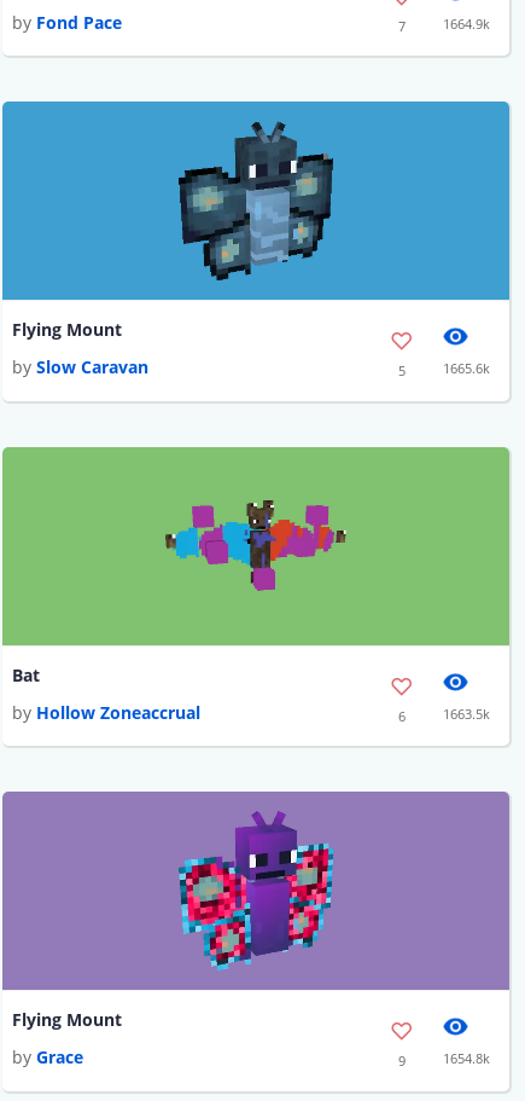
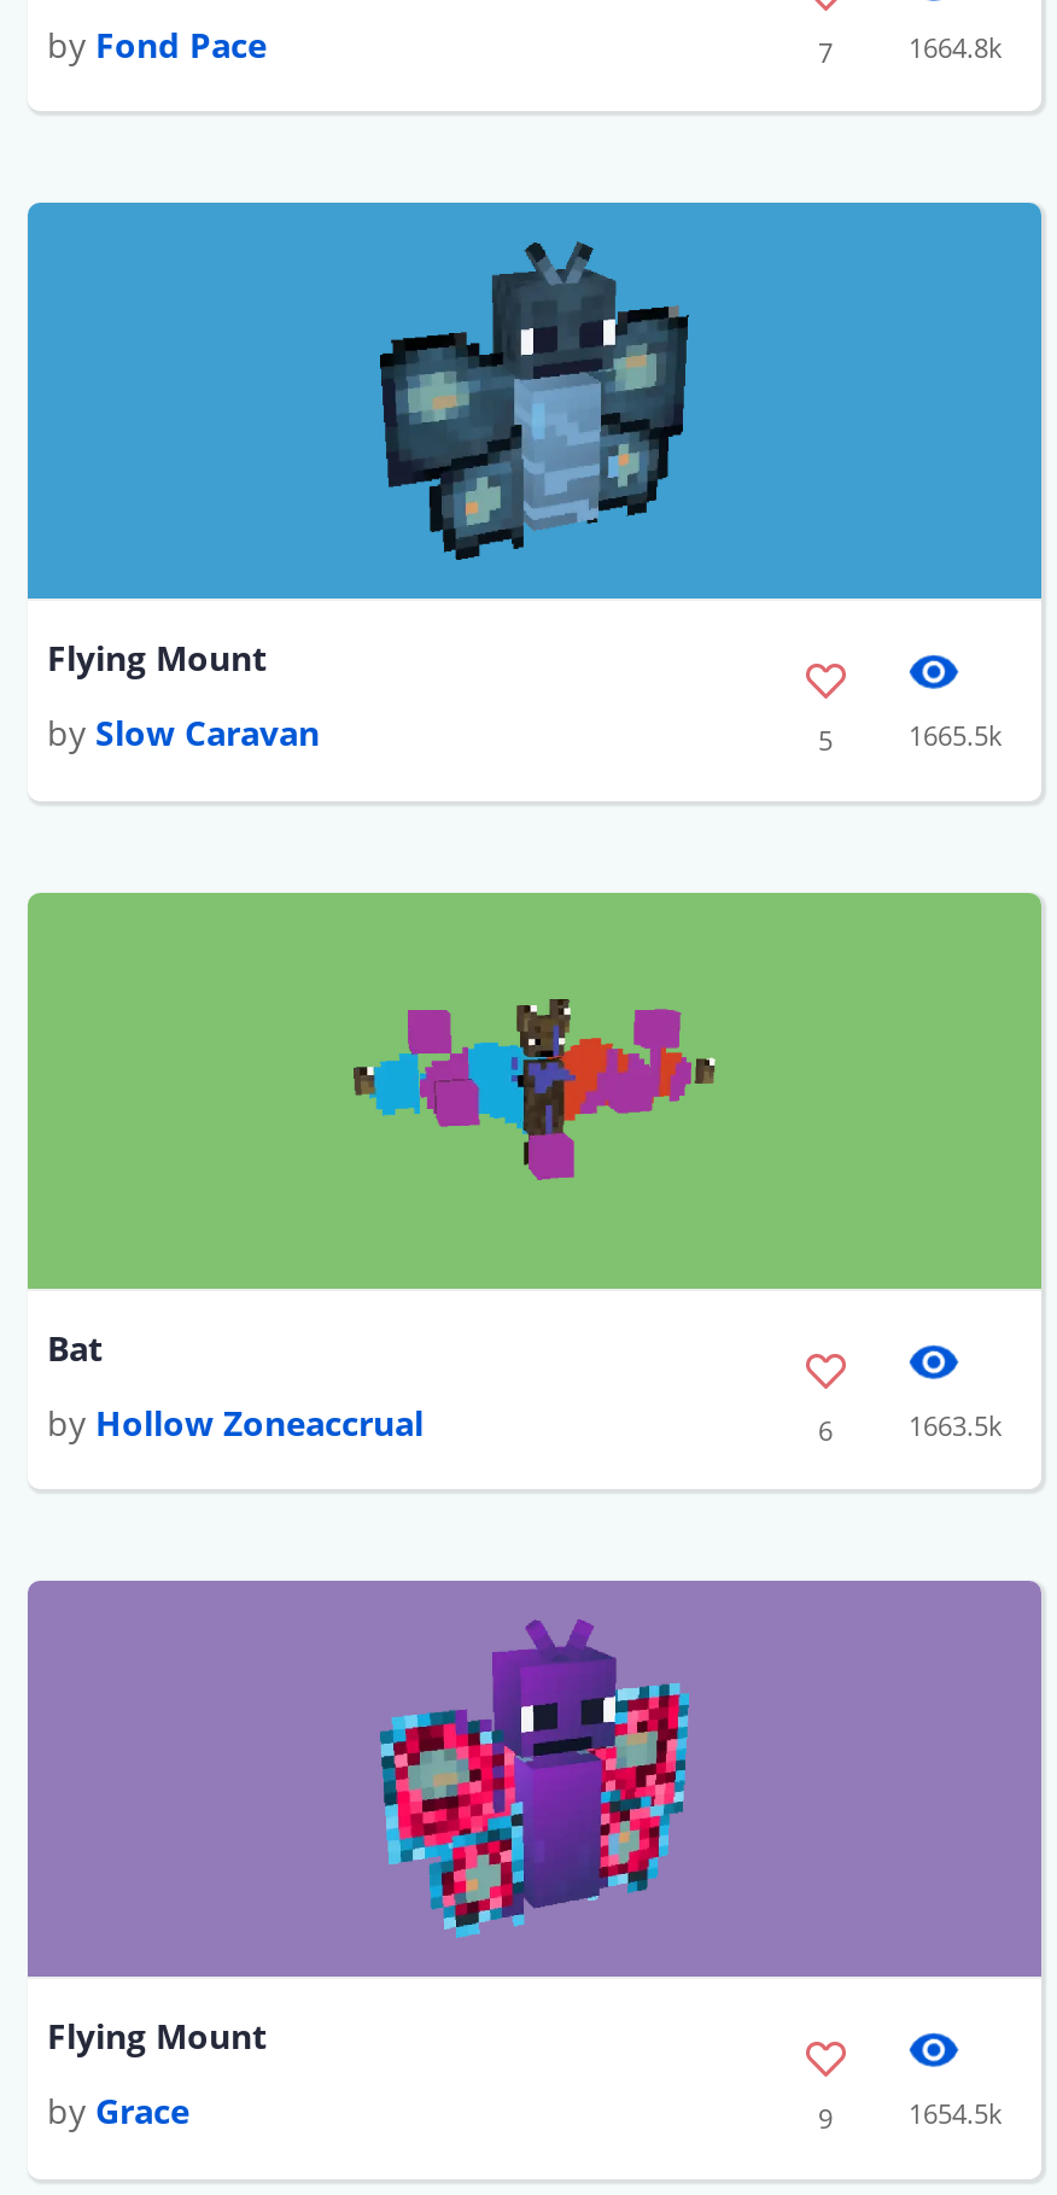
- 1664.9k
+ 1664.8k

- 1665.6k
+ 1665.5k

- 1654.8k
+ 1654.5k
